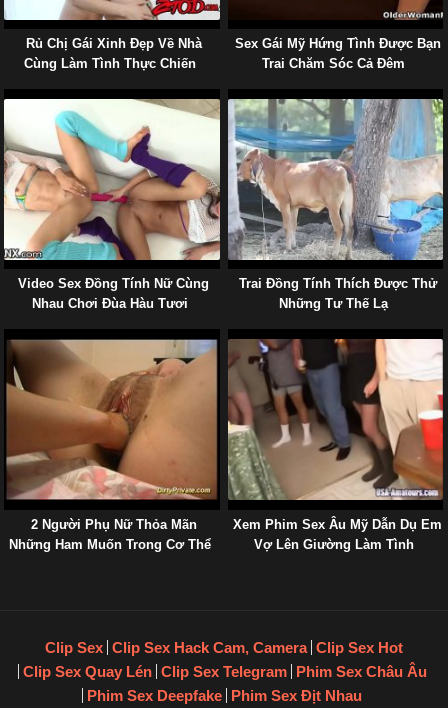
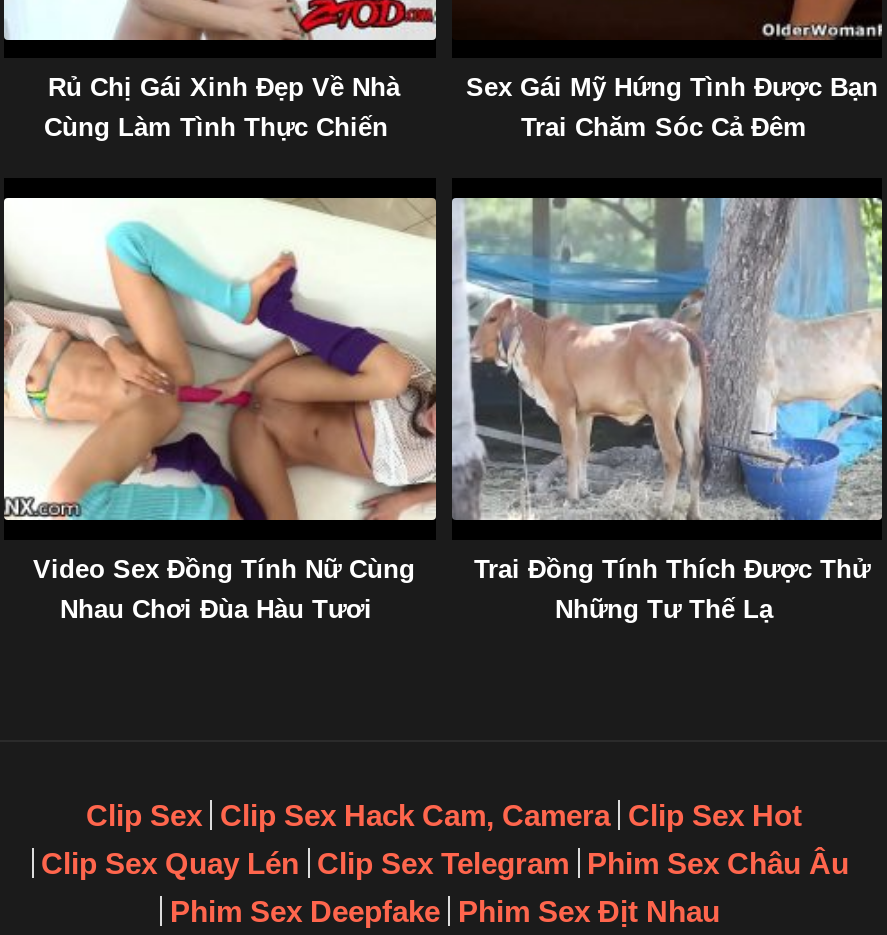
- [image]
- 2 Người Phụ Nữ Thỏa Mãn
- Những Ham Muốn Trong Cơ Thể

- [image]
- Xem Phim Sex Âu Mỹ Dẫn Dụ Em
- Vợ Lên Giường Làm Tình
